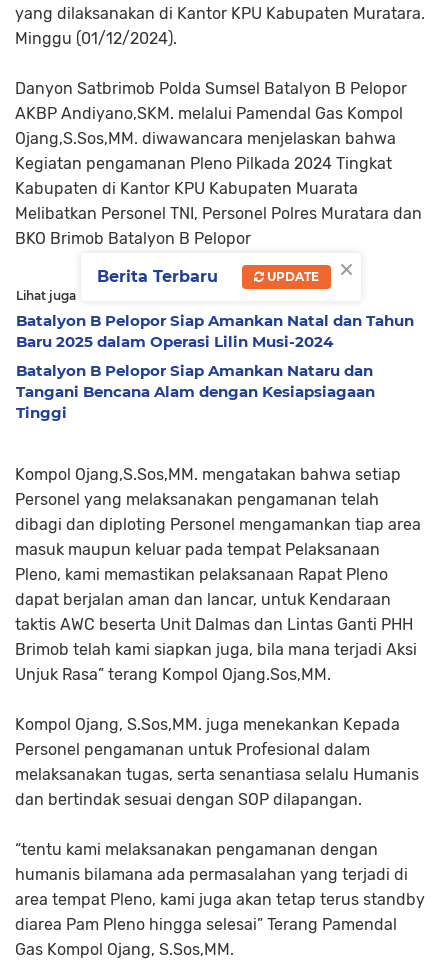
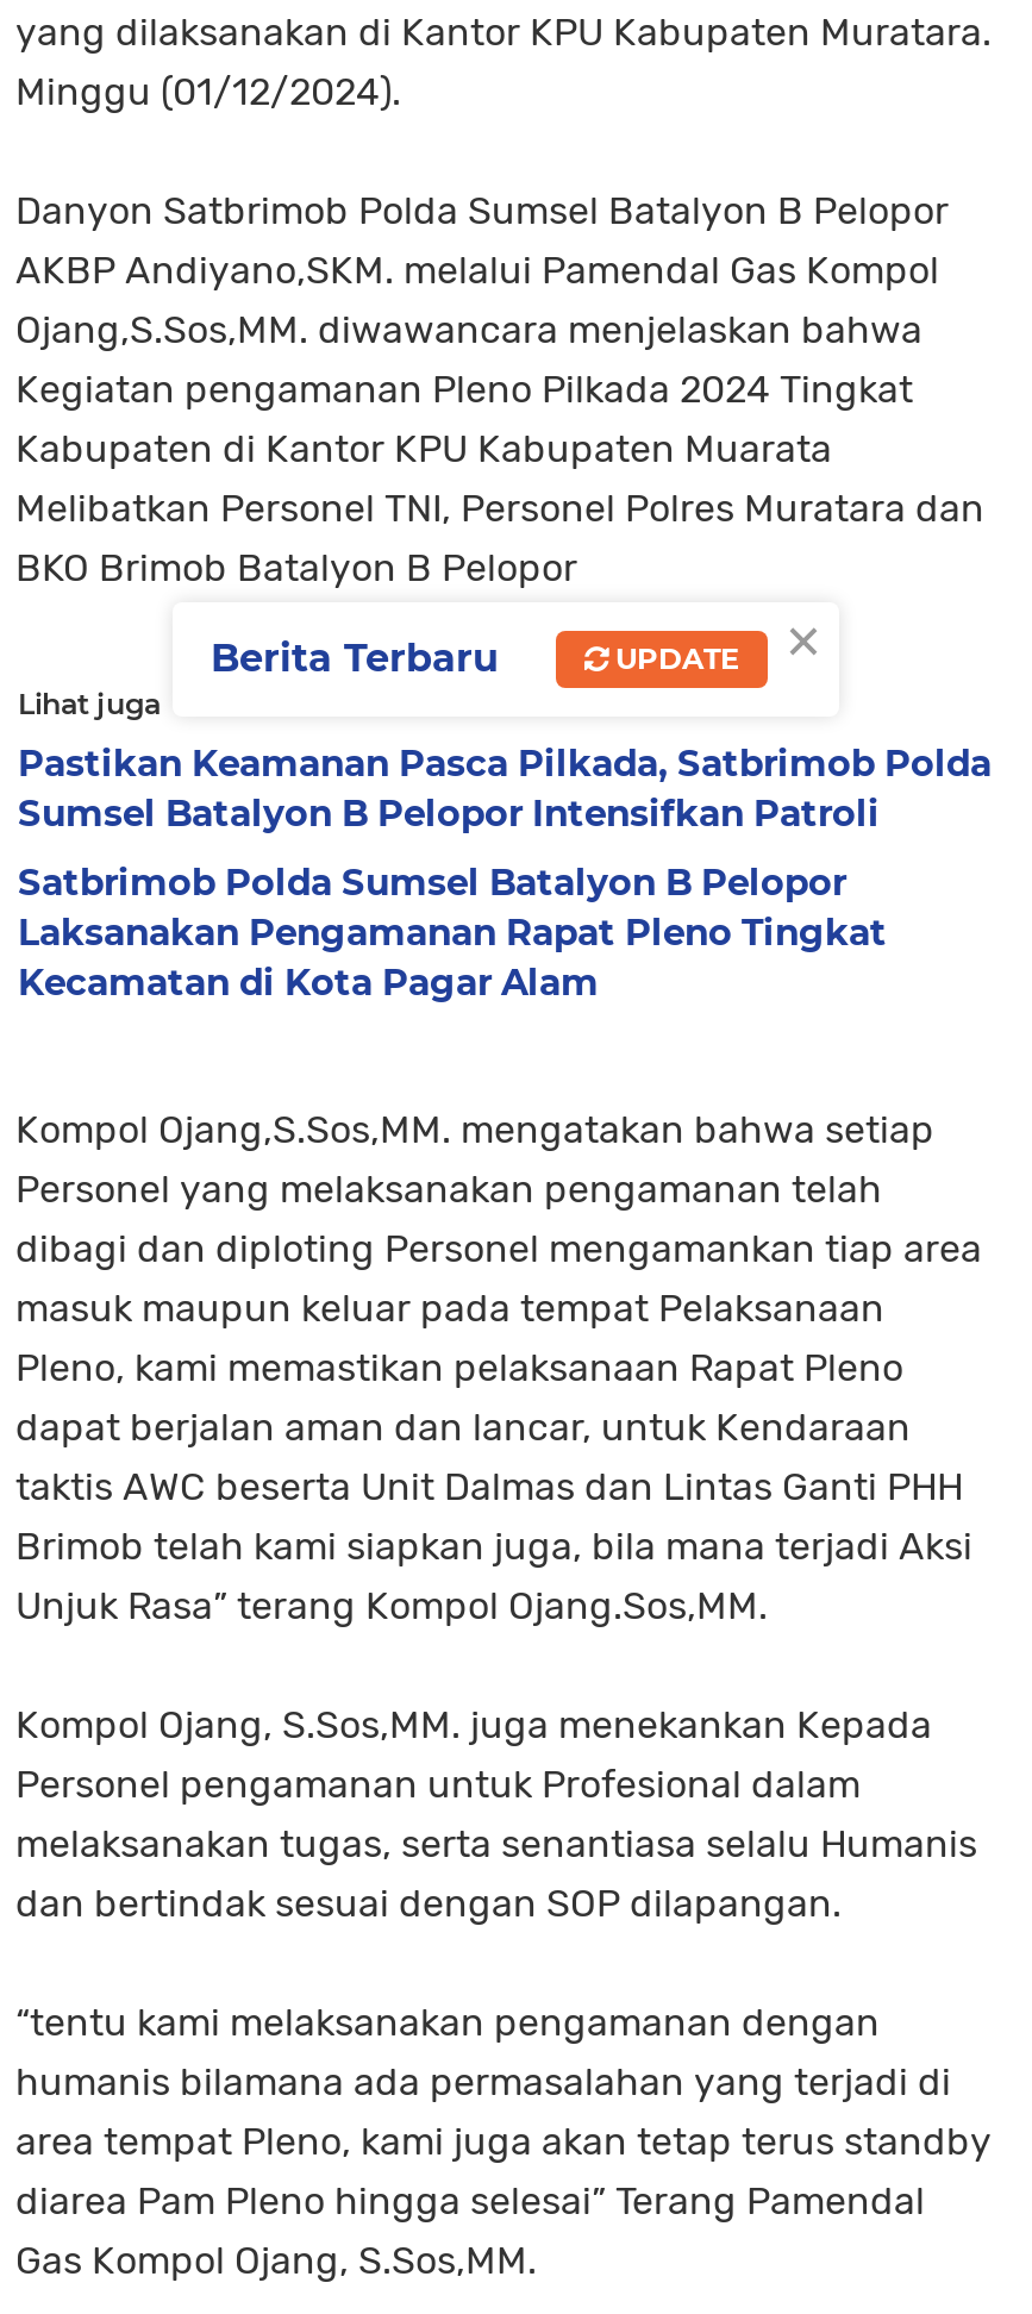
- Batalyon B Pelopor Siap Amankan Natal dan Tahun
- Baru 2025 dalam Operasi Lilin Musi-2024
+ Pastikan Keamanan Pasca Pilkada, Satbrimob Polda
+ Sumsel Batalyon B Pelopor Intensifkan Patroli

- Batalyon B Pelopor Siap Amankan Nataru dan
- Tangani Bencana Alam dengan Kesiapsiagaan
- Tinggi
+ Satbrimob Polda Sumsel Batalyon B Pelopor
+ Laksanakan Pengamanan Rapat Pleno Tingkat
+ Kecamatan di Kota Pagar Alam
